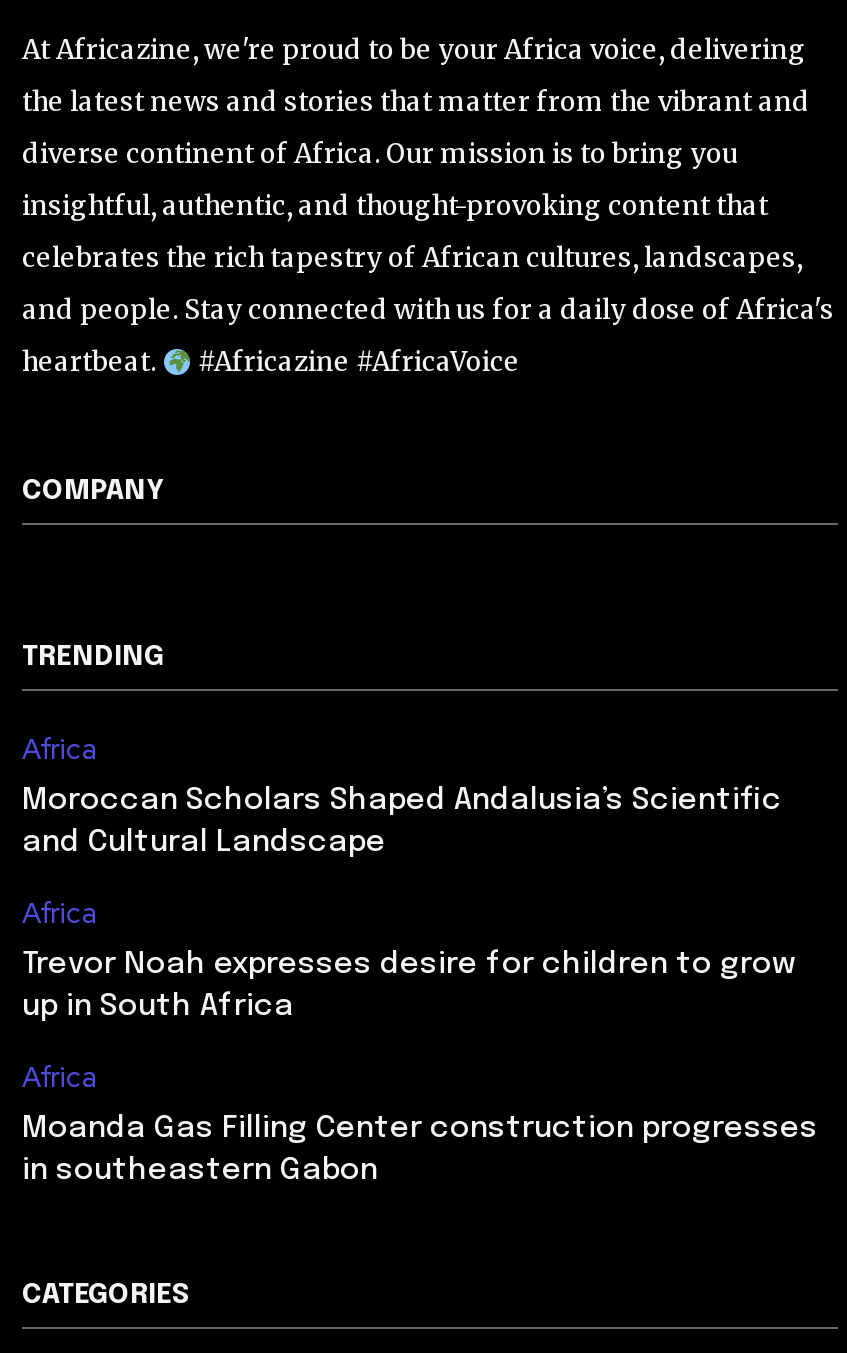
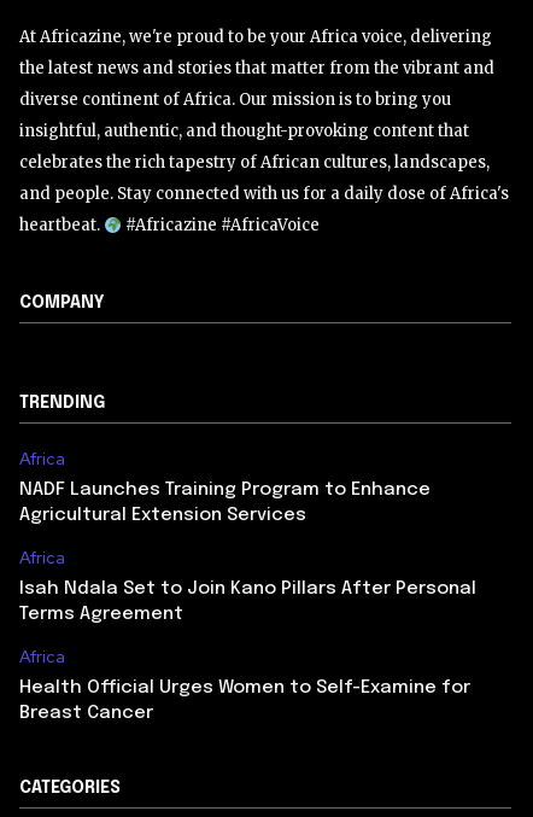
- Moroccan Scholars Shaped Andalusia’s Scientific
- and Cultural Landscape
+ NADF Launches Training Program to Enhance
+ Agricultural Extension Services

- Trevor Noah expresses desire for children to grow
- up in South Africa
+ Isah Ndala Set to Join Kano Pillars After Personal
+ Terms Agreement

- Moanda Gas Filling Center construction progresses
- in southeastern Gabon
+ Health Official Urges Women to Self-Examine for
+ Breast Cancer
